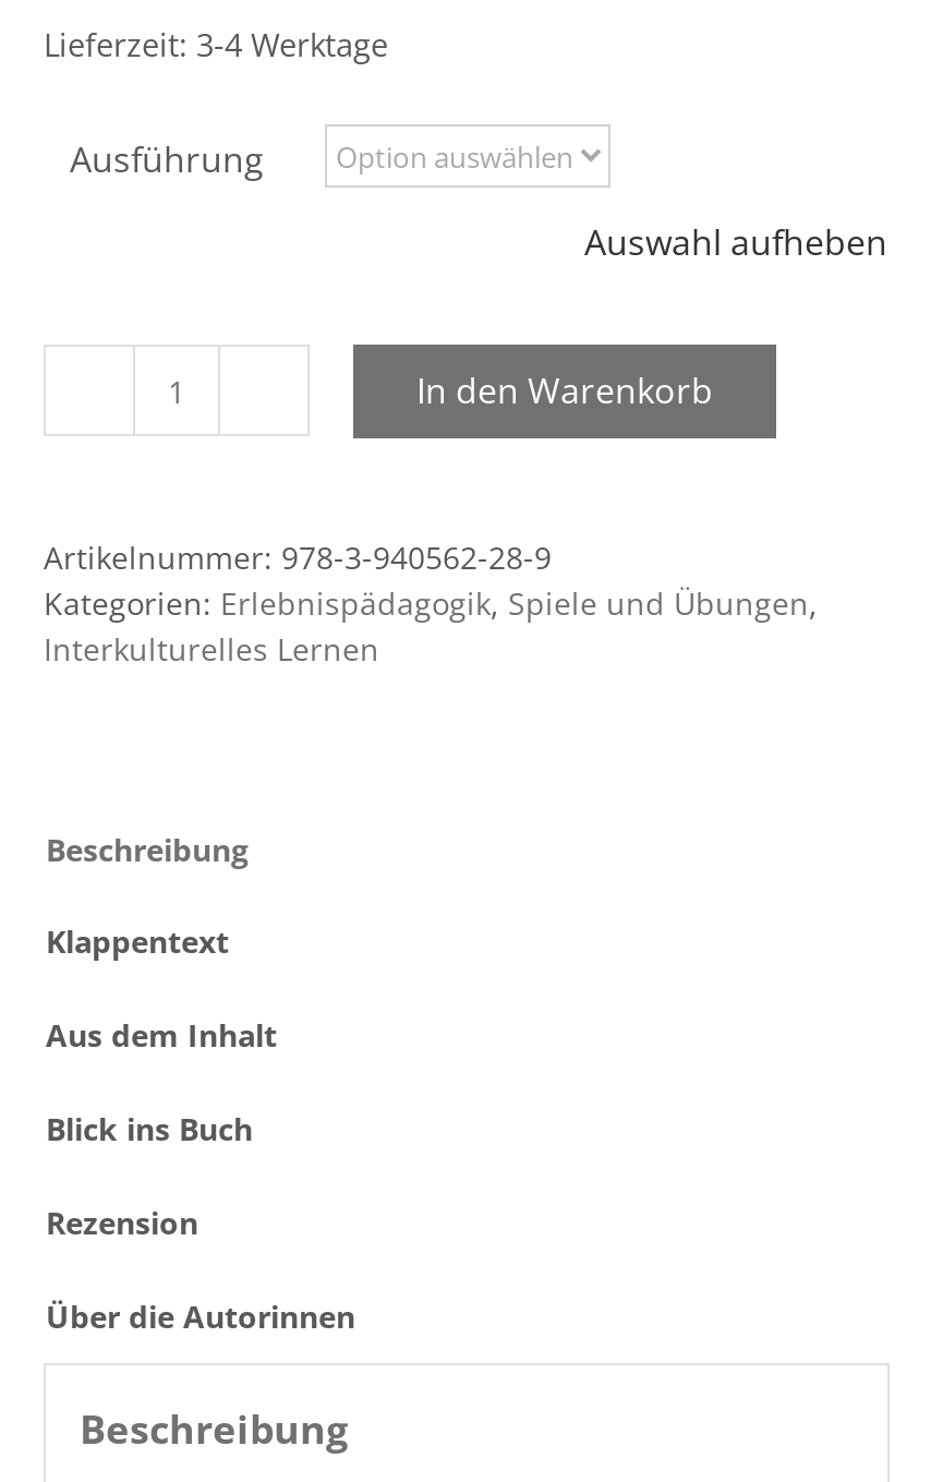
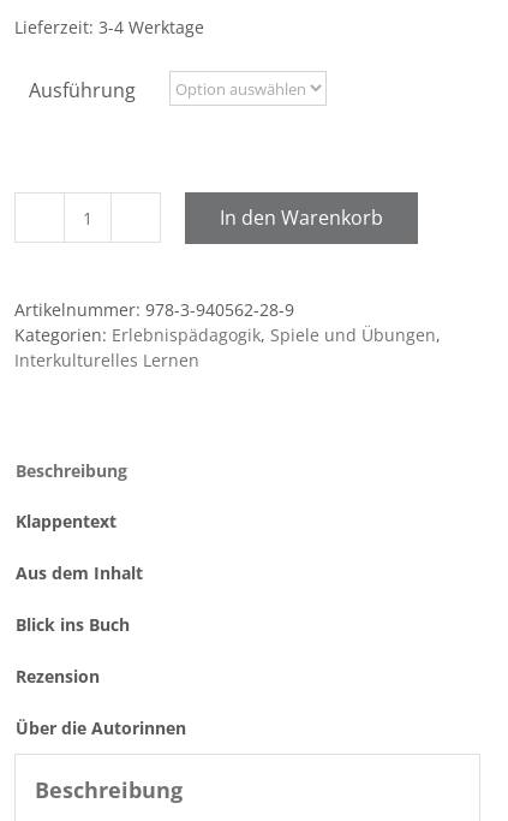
- Auswahl aufheben
